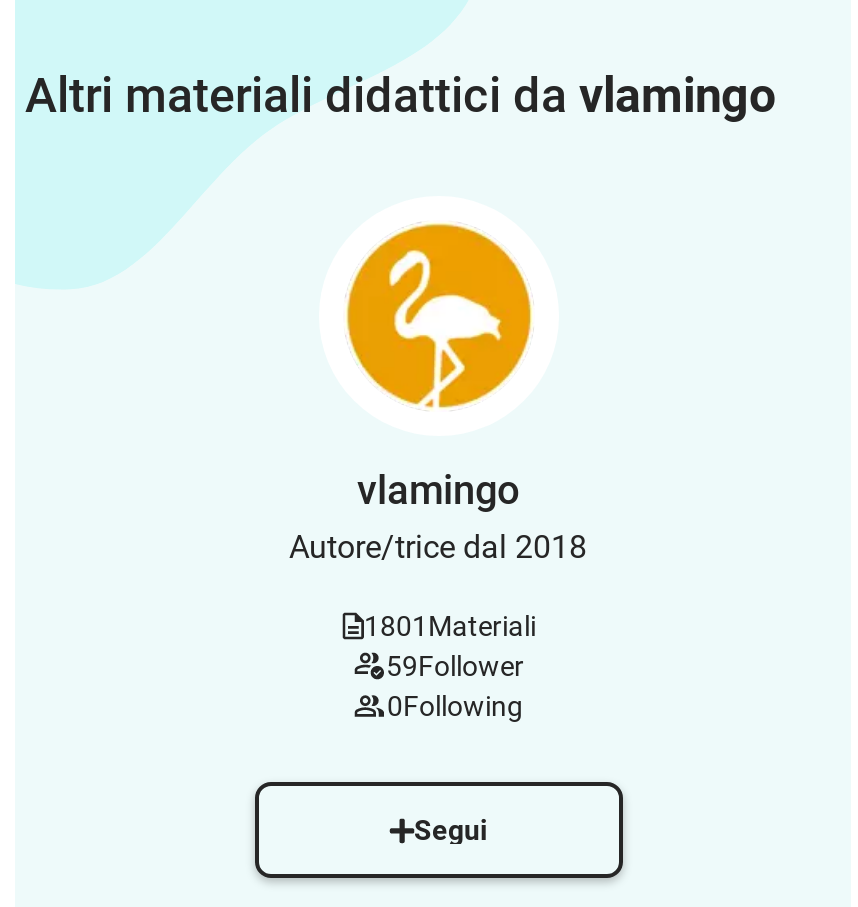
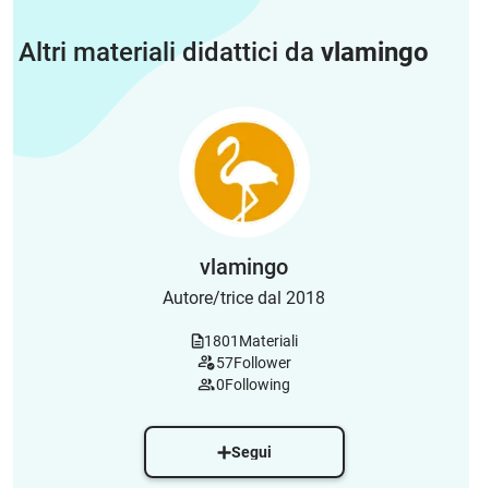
- 59Follower
+ 57Follower
